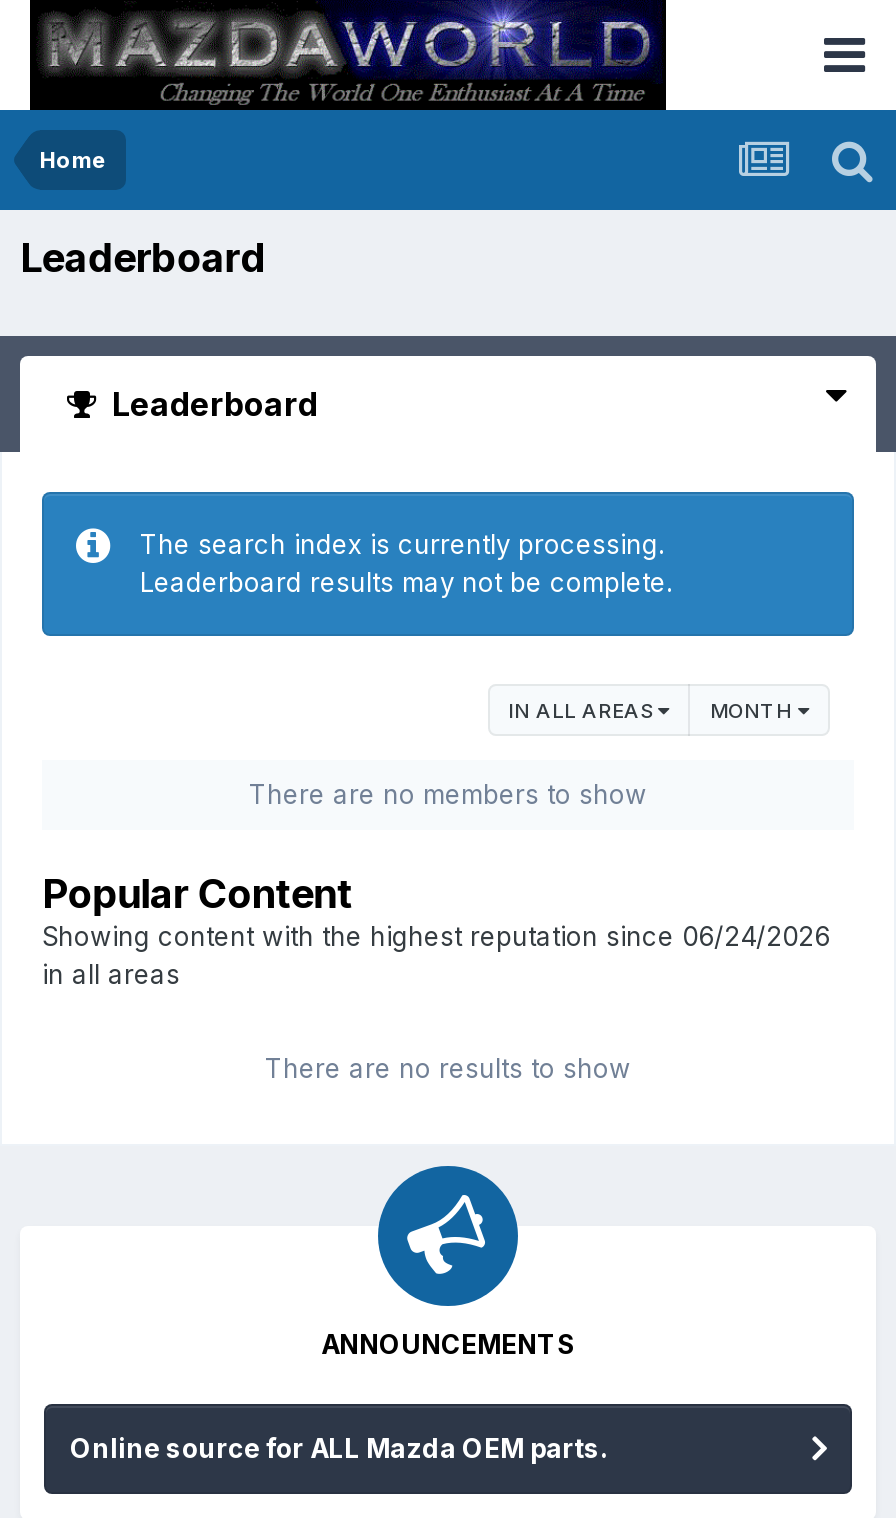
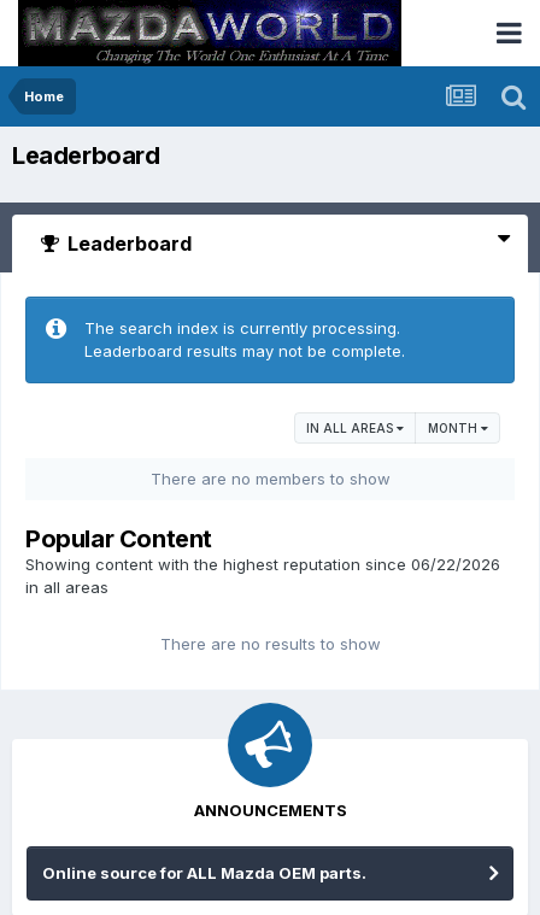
- Showing content with the highest reputation since 06/24/2026
+ Showing content with the highest reputation since 06/22/2026
